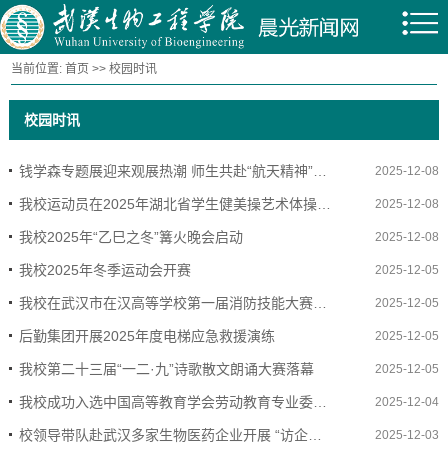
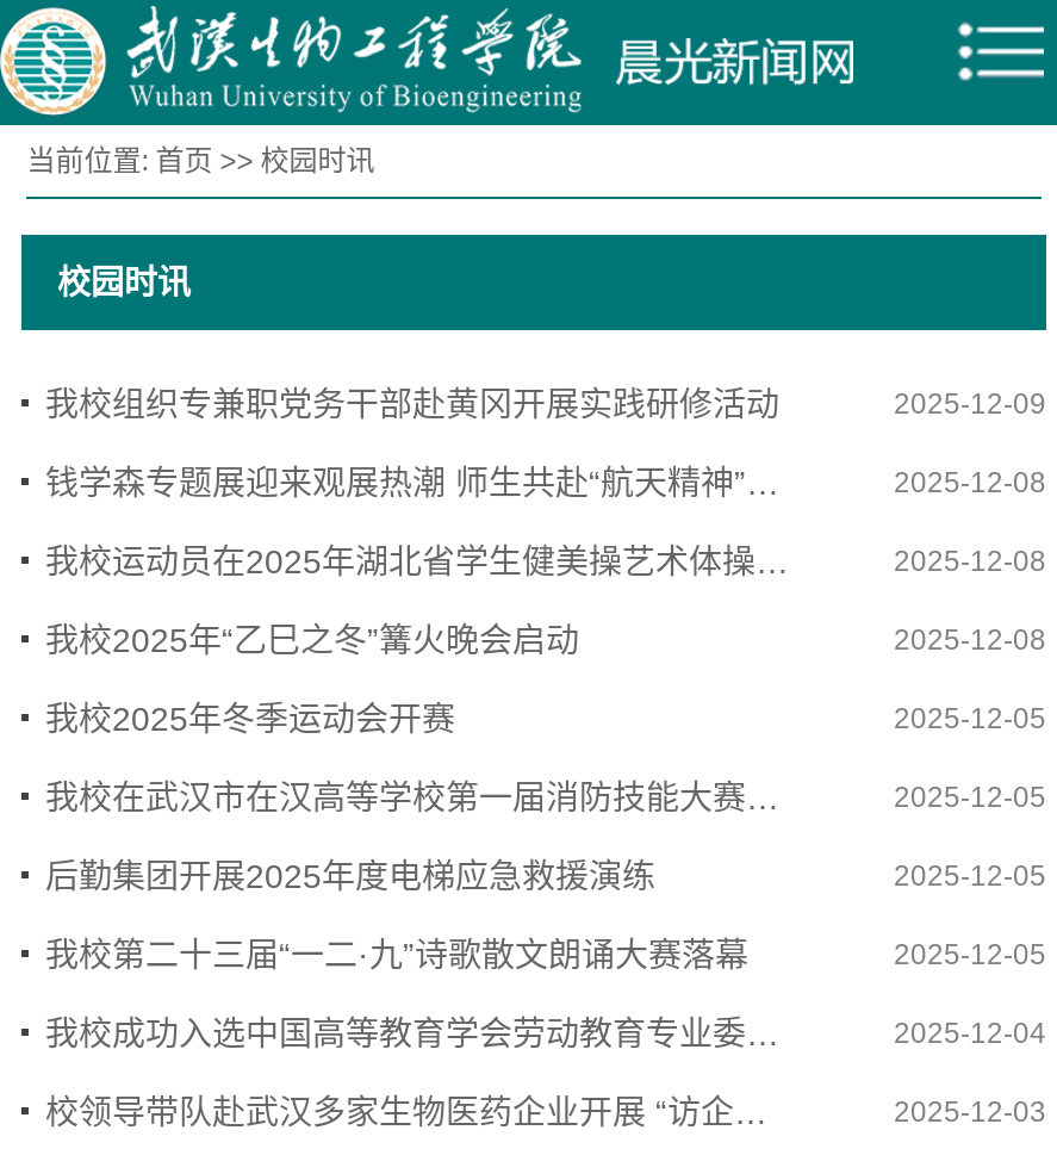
+ 我校组织专兼职党务干部赴黄冈开展实践研修活动
+ 2025-12-09
